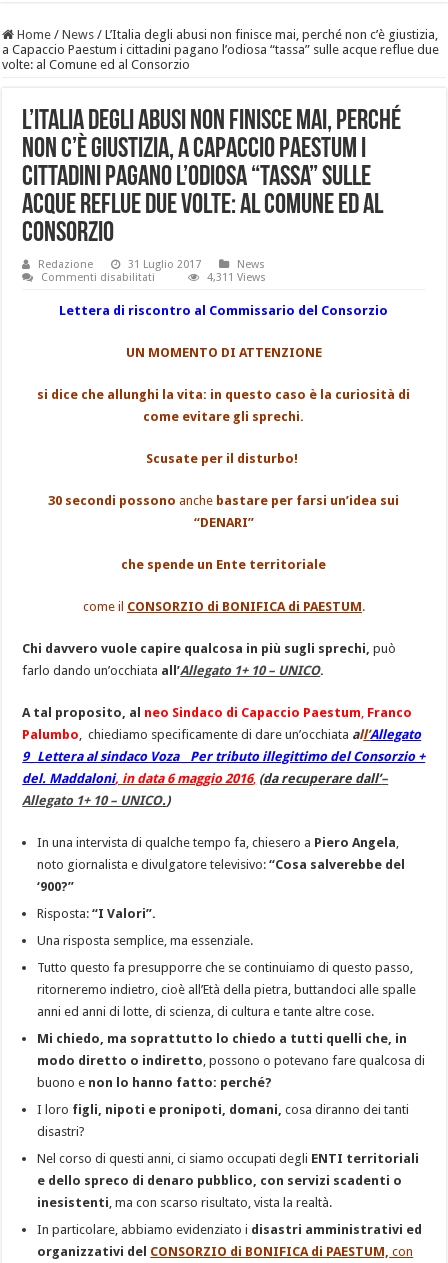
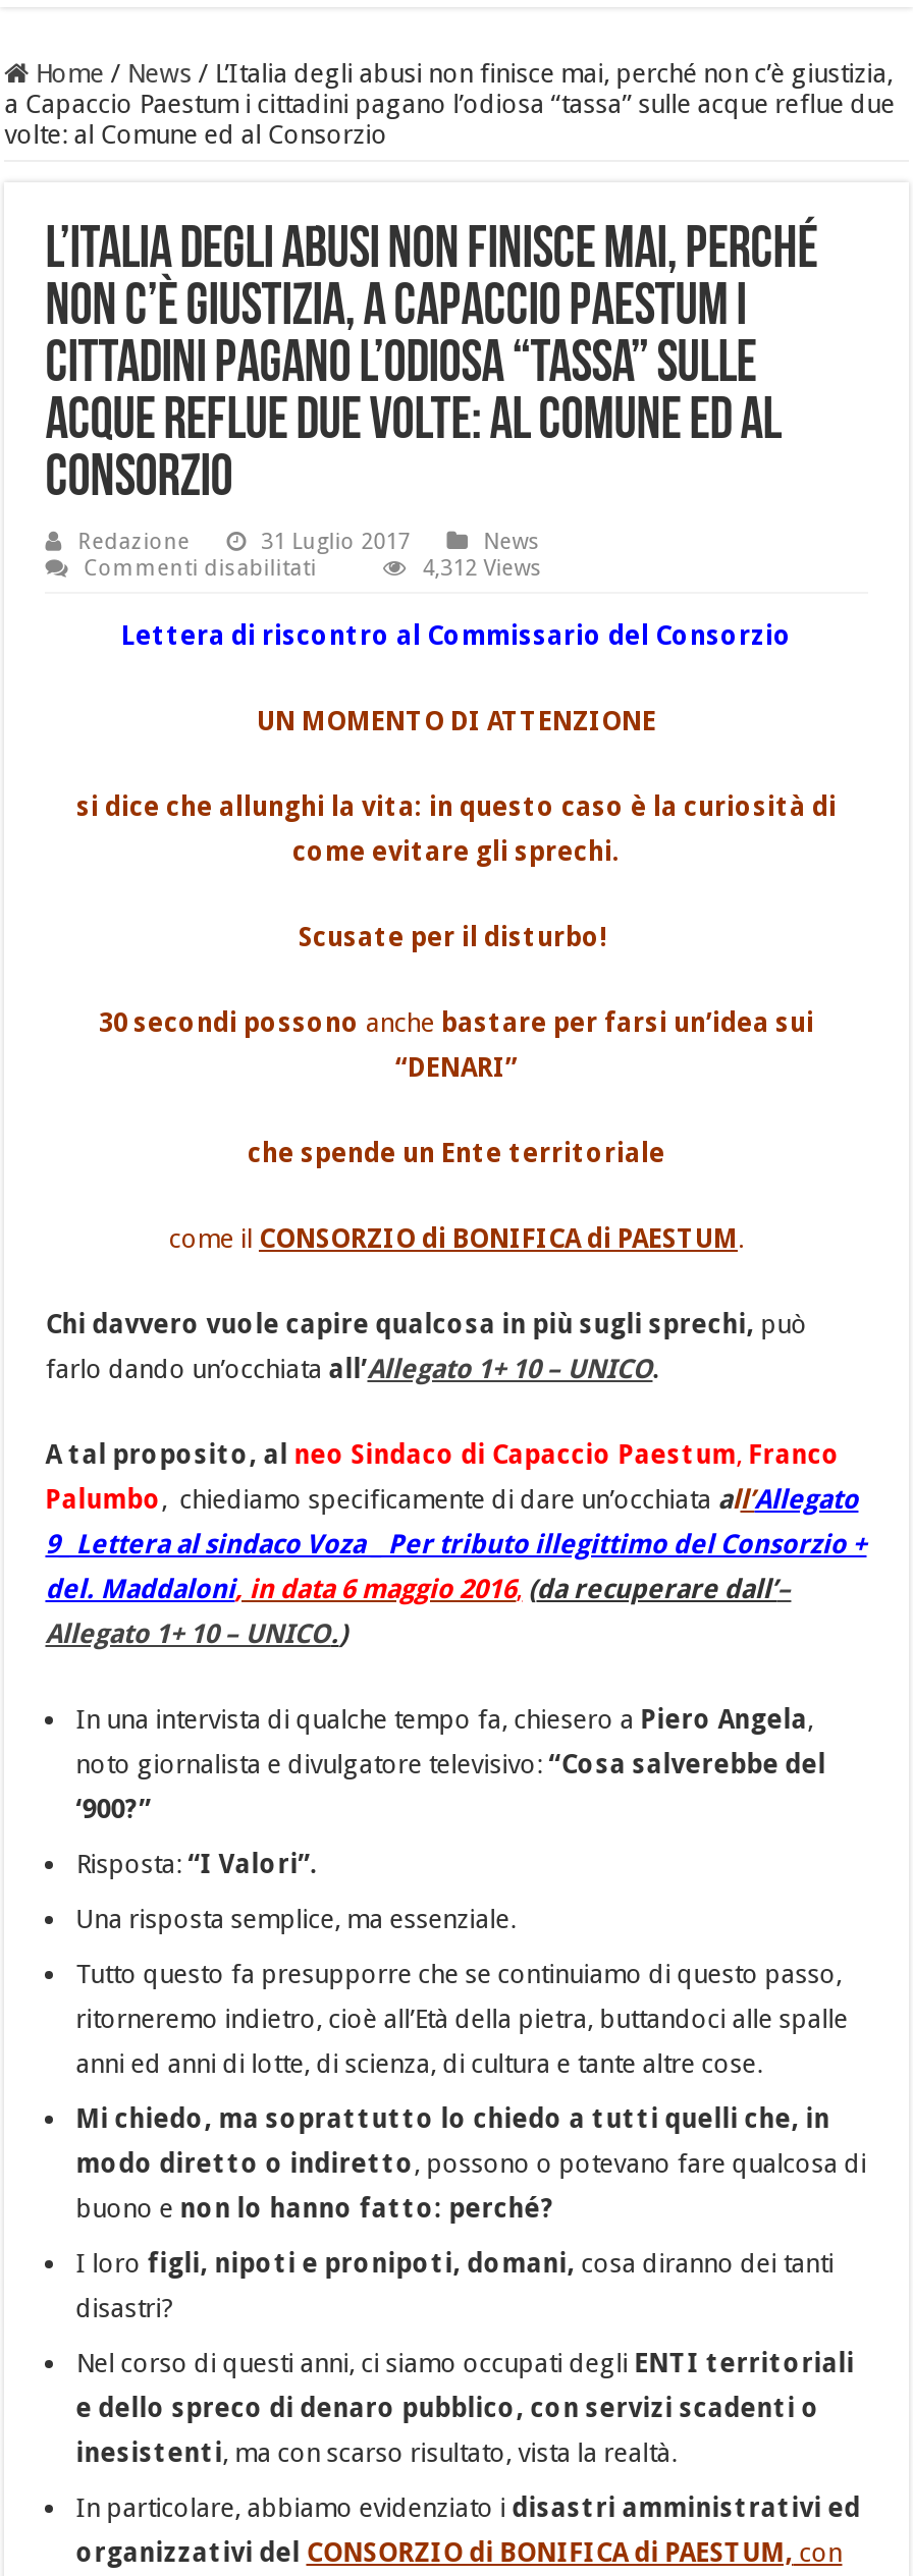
- 4,311 Views
+ 4,312 Views
